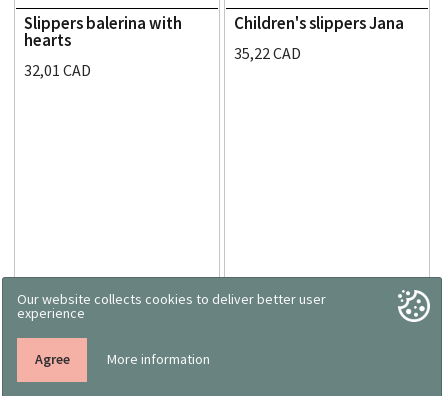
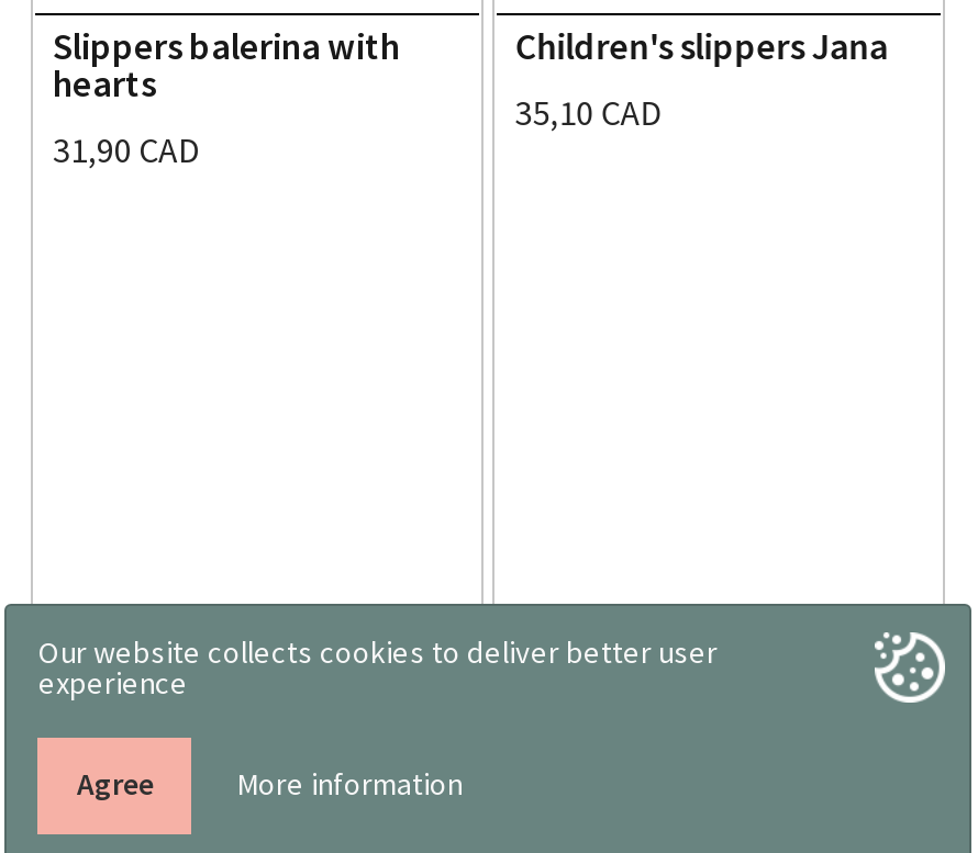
- 35,22 CAD
+ 35,10 CAD

- 32,01 CAD
+ 31,90 CAD
